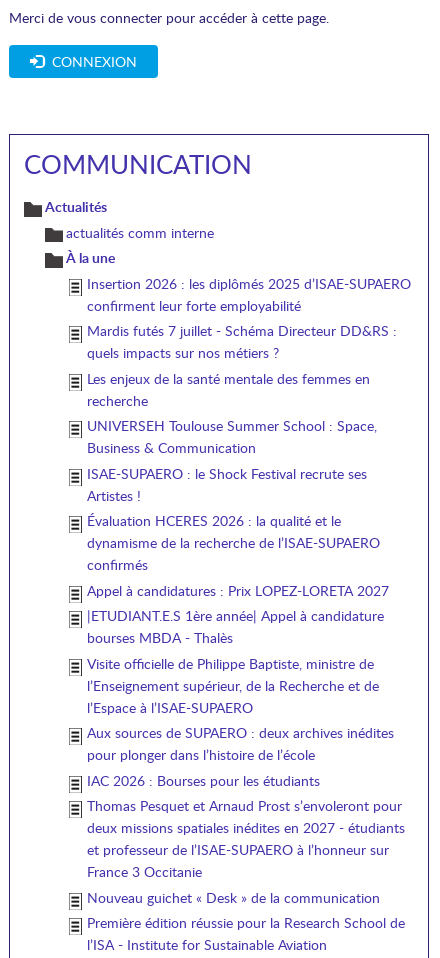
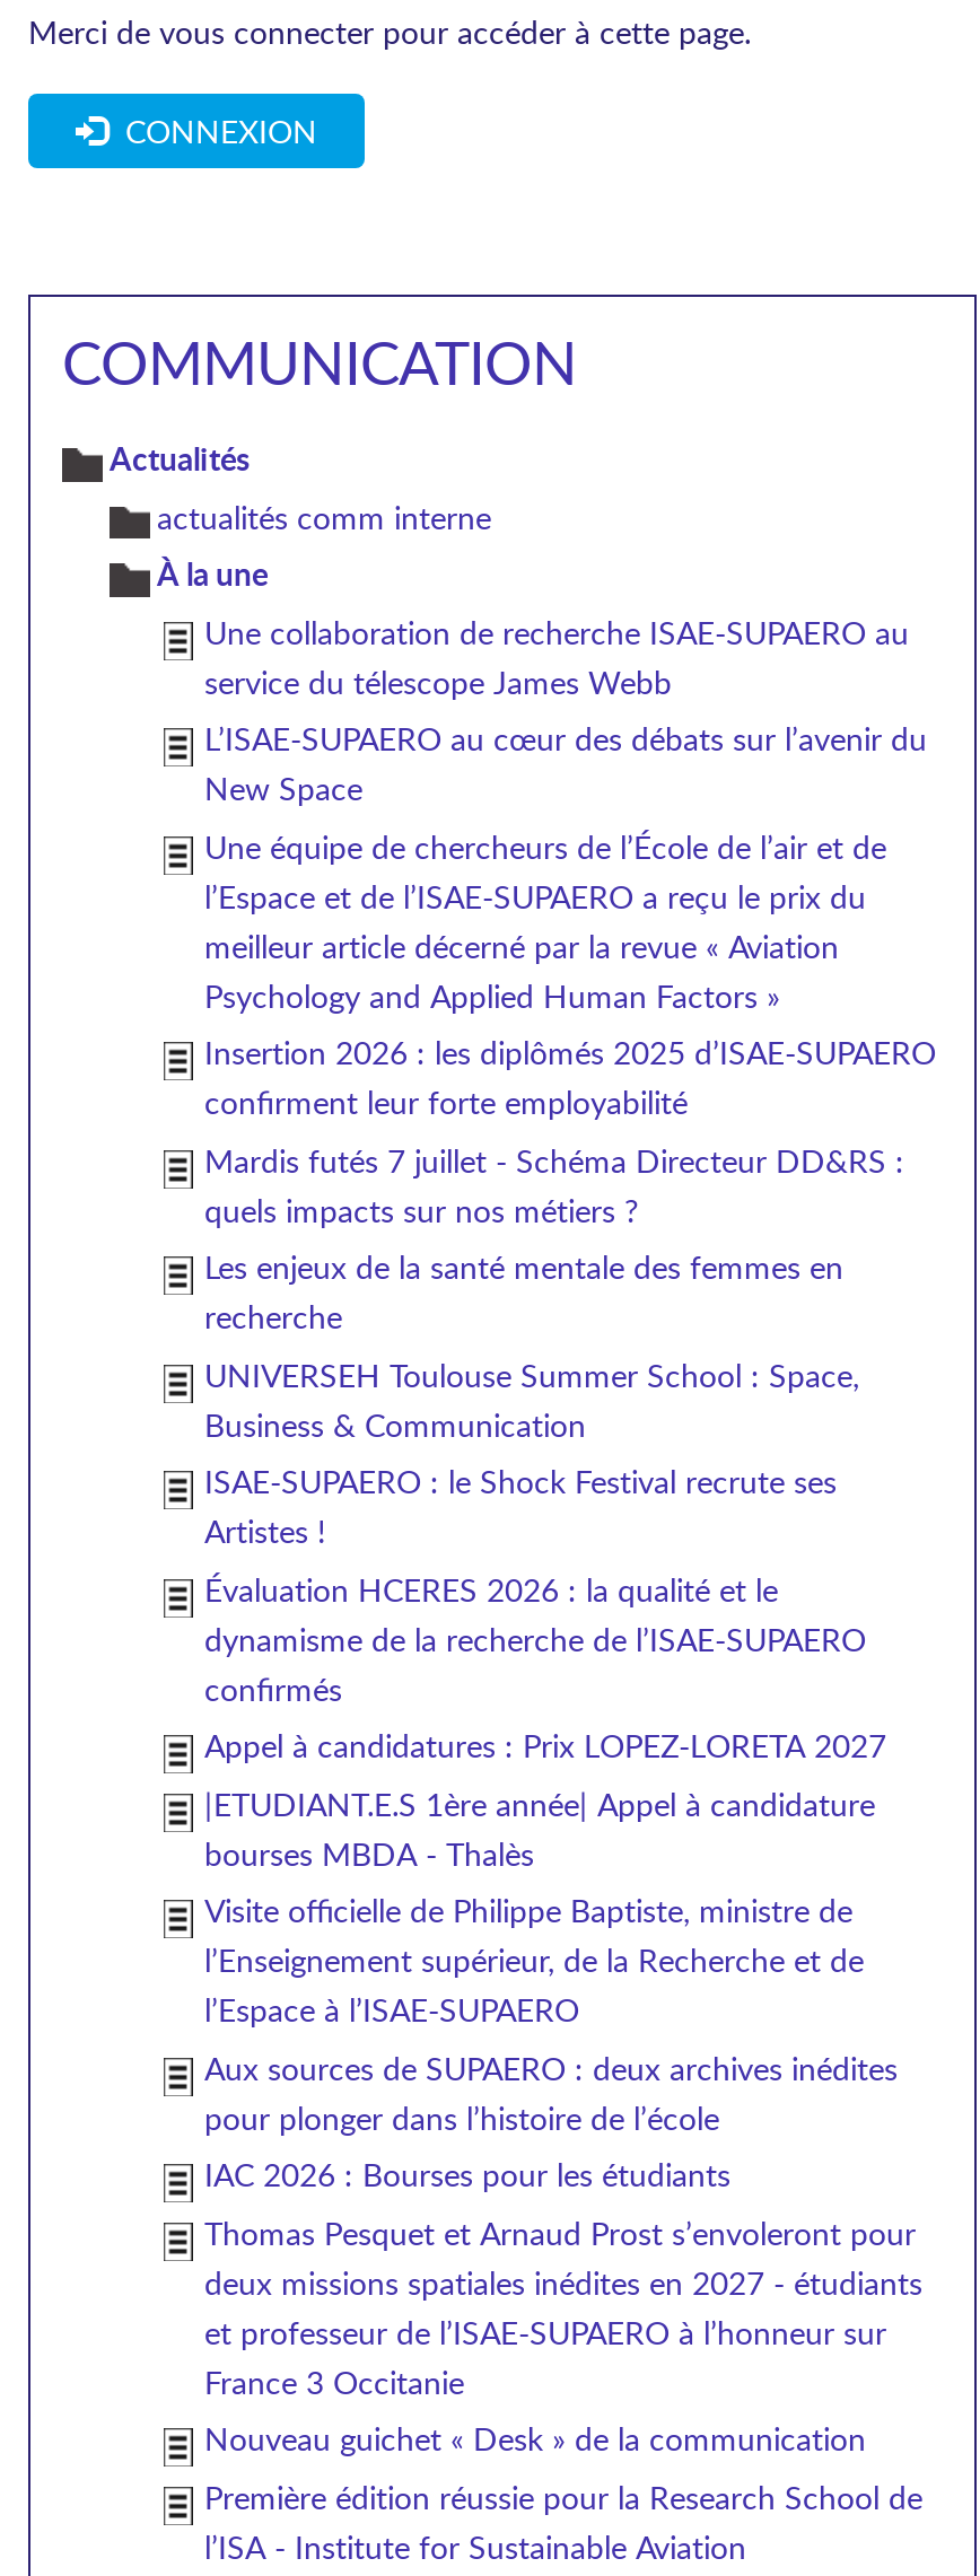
+ Une collaboration de recherche ISAE-SUPAERO au
+ service du télescope James Webb
+ L’ISAE-SUPAERO au cœur des débats sur l’avenir du
+ New Space
+ Une équipe de chercheurs de l’École de l’air et de
+ l’Espace et de l’ISAE-SUPAERO a reçu le prix du
+ meilleur article décerné par la revue « Aviation
+ Psychology and Applied Human Factors »
